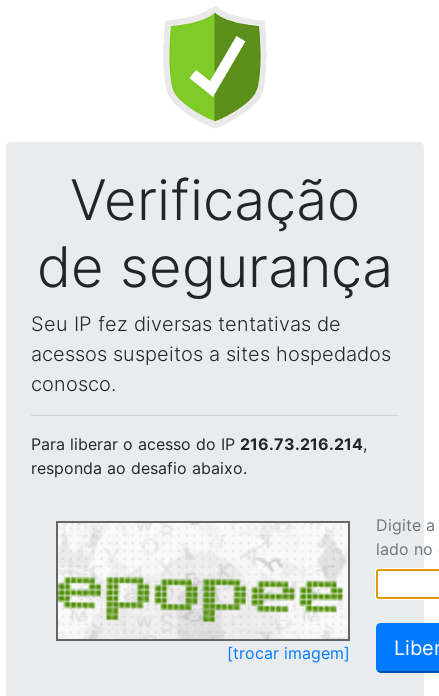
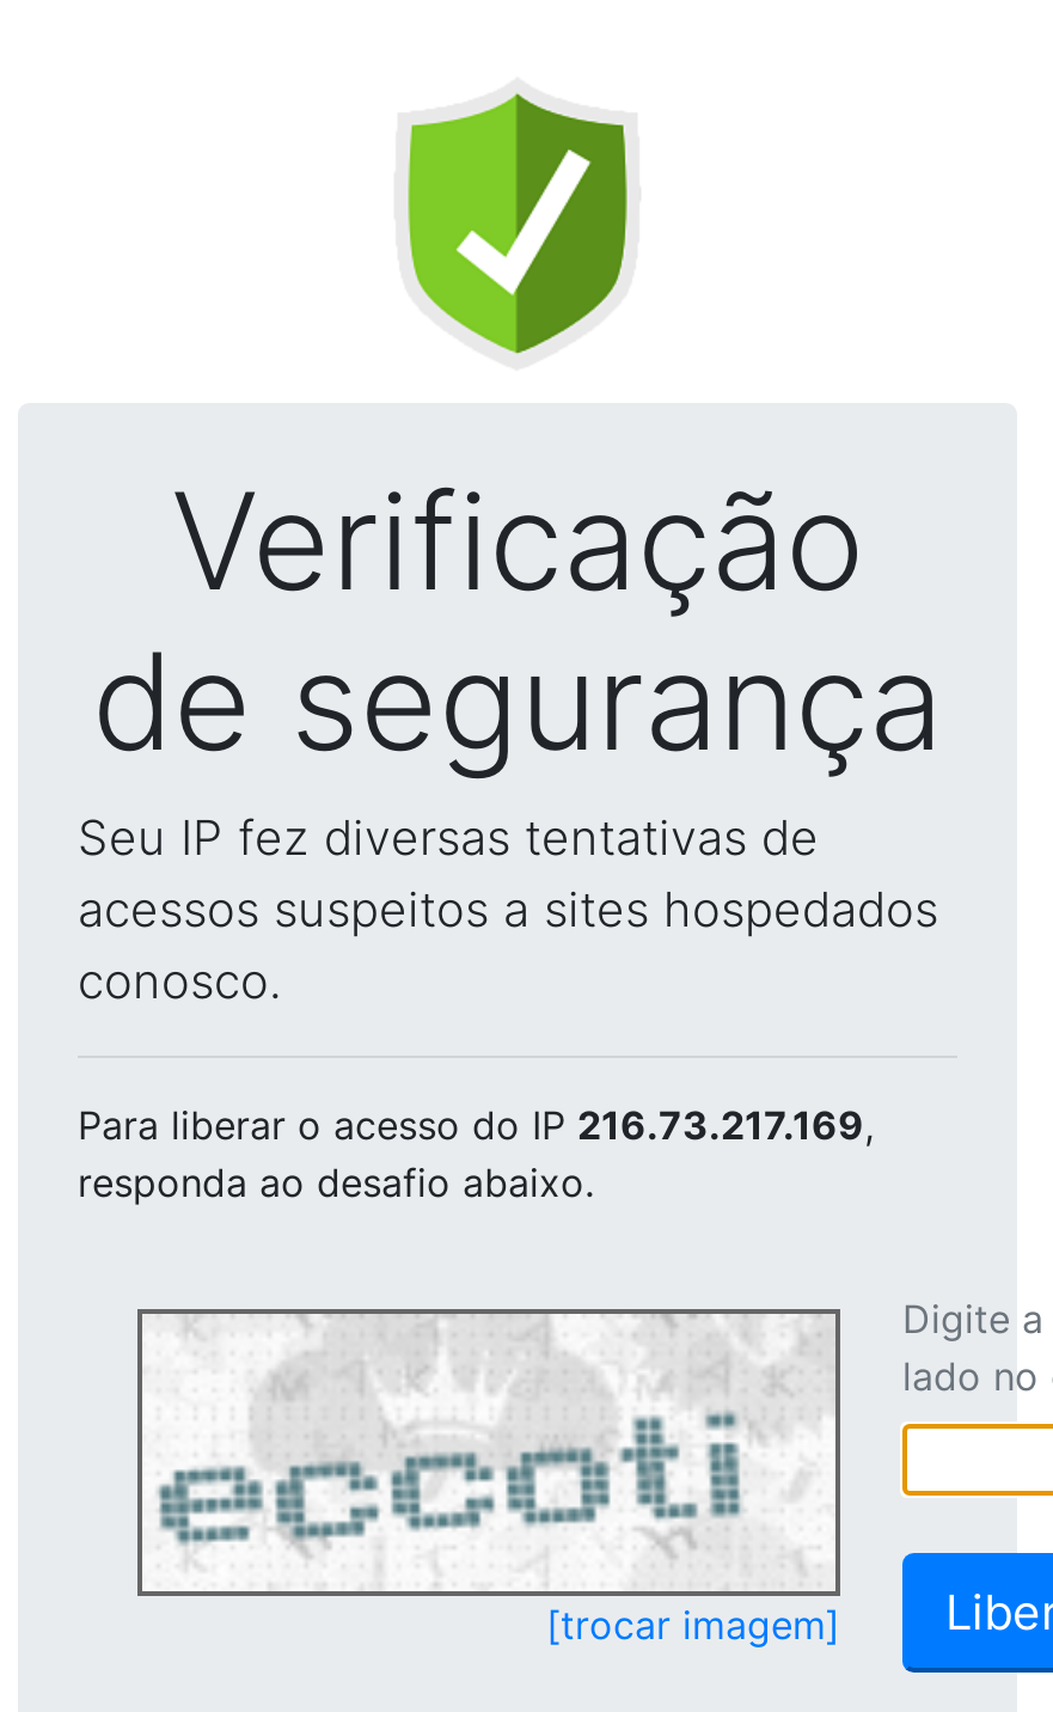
- Para liberar o acesso do IP 216.73.216.214,
+ Para liberar o acesso do IP 216.73.217.169,

- [image]
+ [image]
